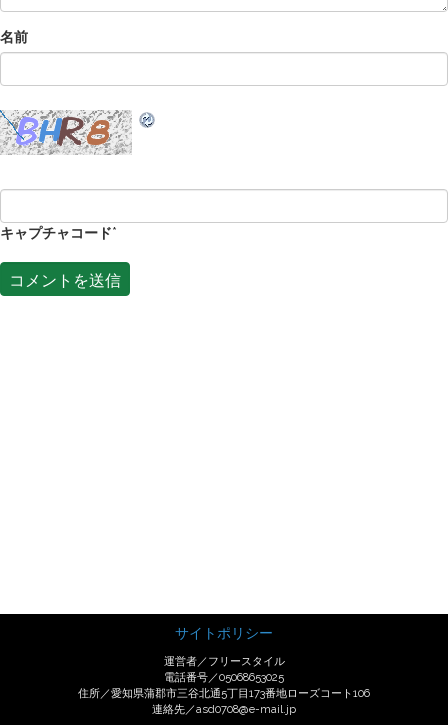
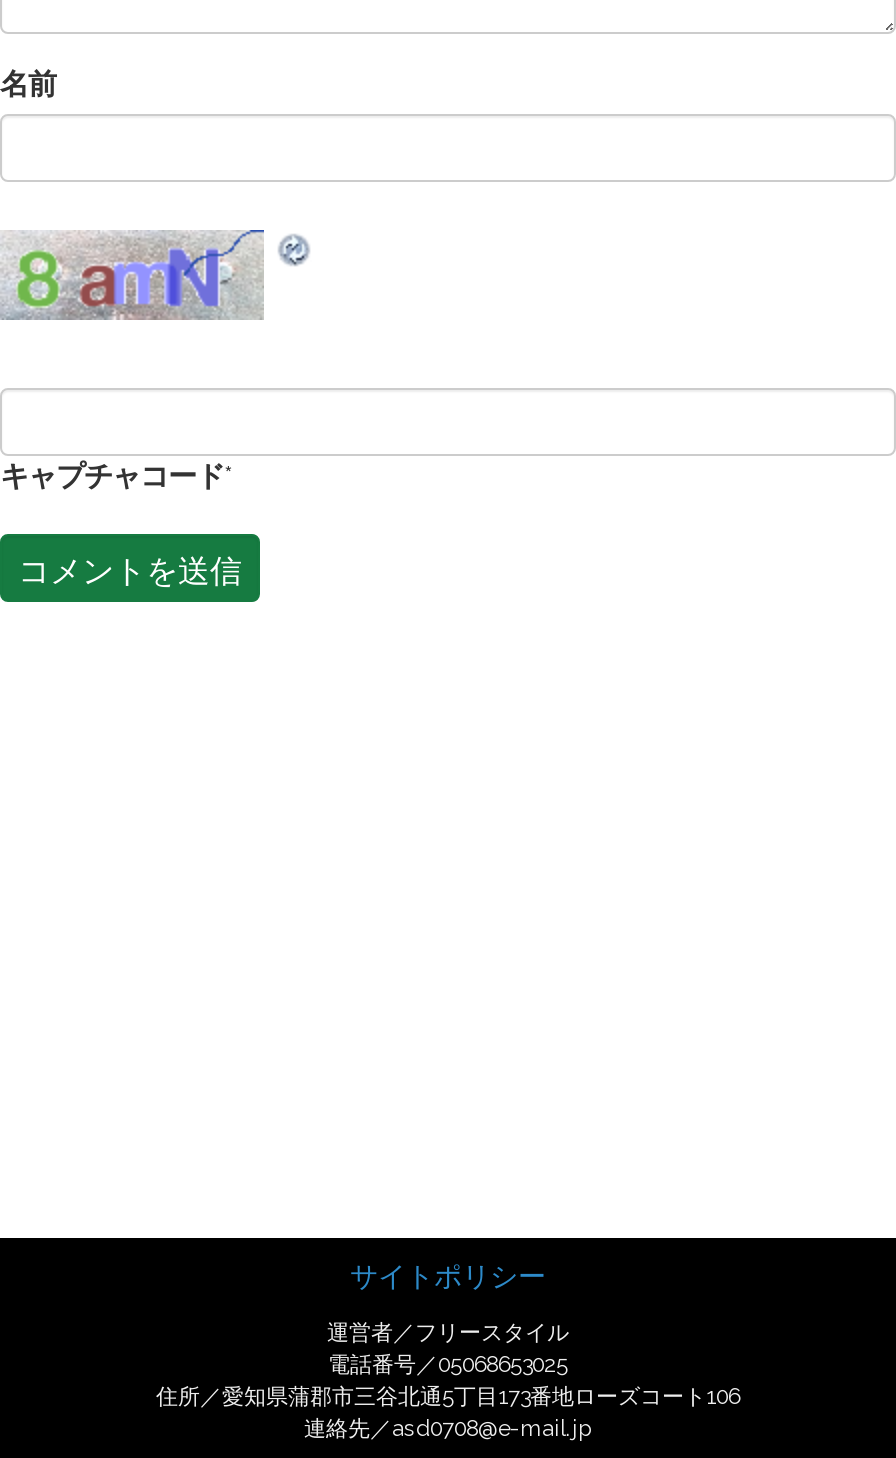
- [image]
+ [image]
